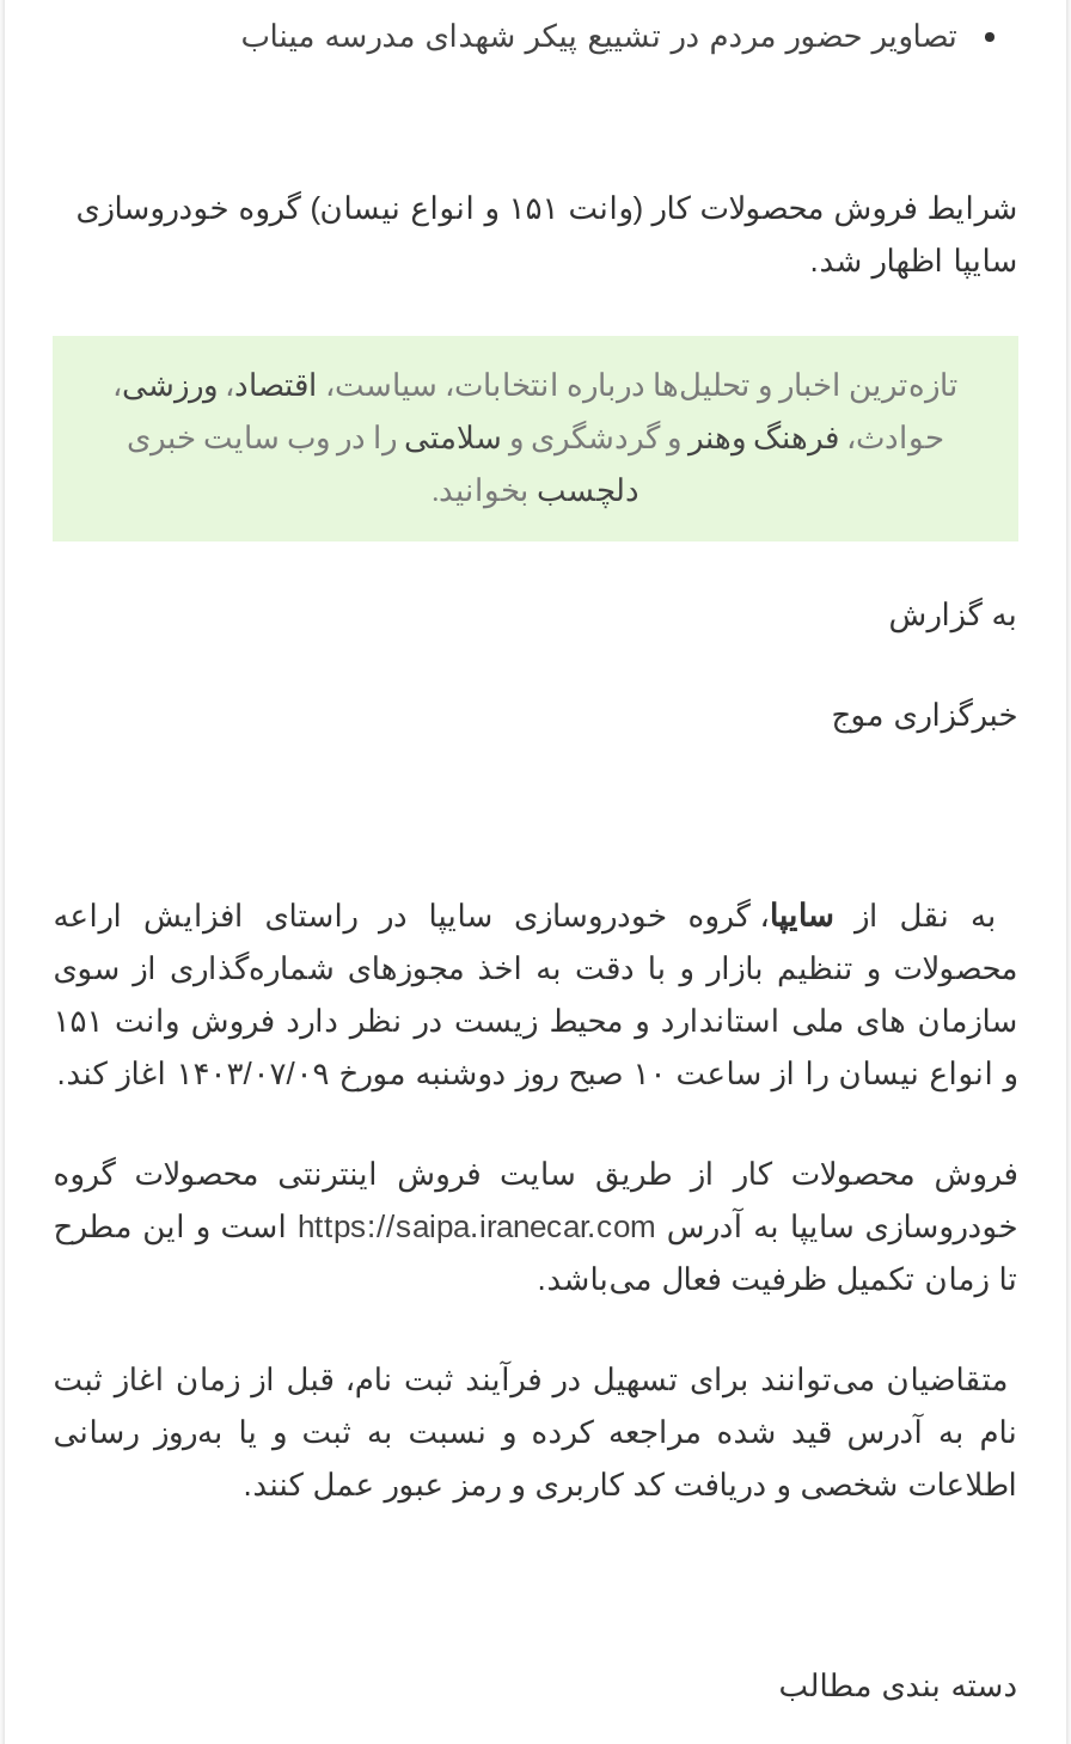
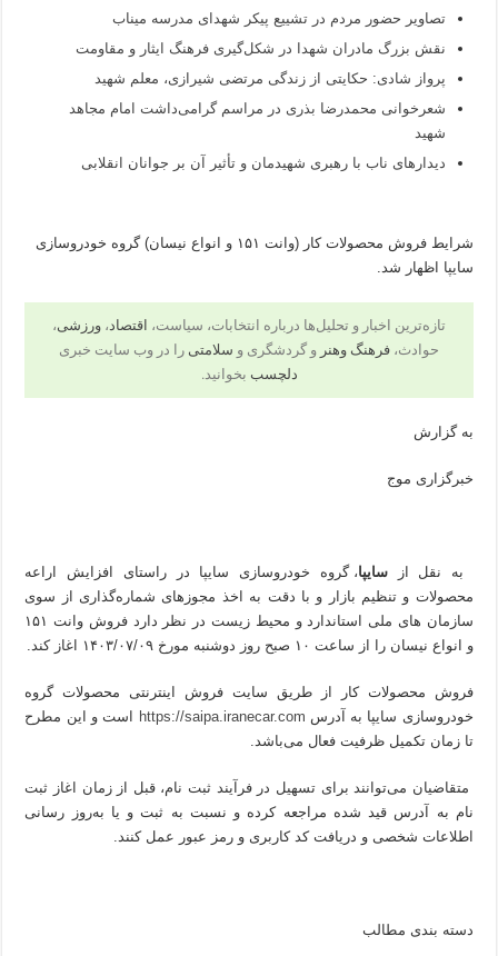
+ نقش بزرگ مادران شهدا در شکل‌گیری فرهنگ ایثار و مقاومت
+ پرواز شادی: حکایتی از زندگی مرتضی شیرازی، معلم شهید
+ شعرخوانی محمدرضا بذری در مراسم گرامی‌داشت امام مجاهد
+ شهید
+ دیدارهای ناب با رهبری شهیدمان و تأثیر آن بر جوانان انقلابی
